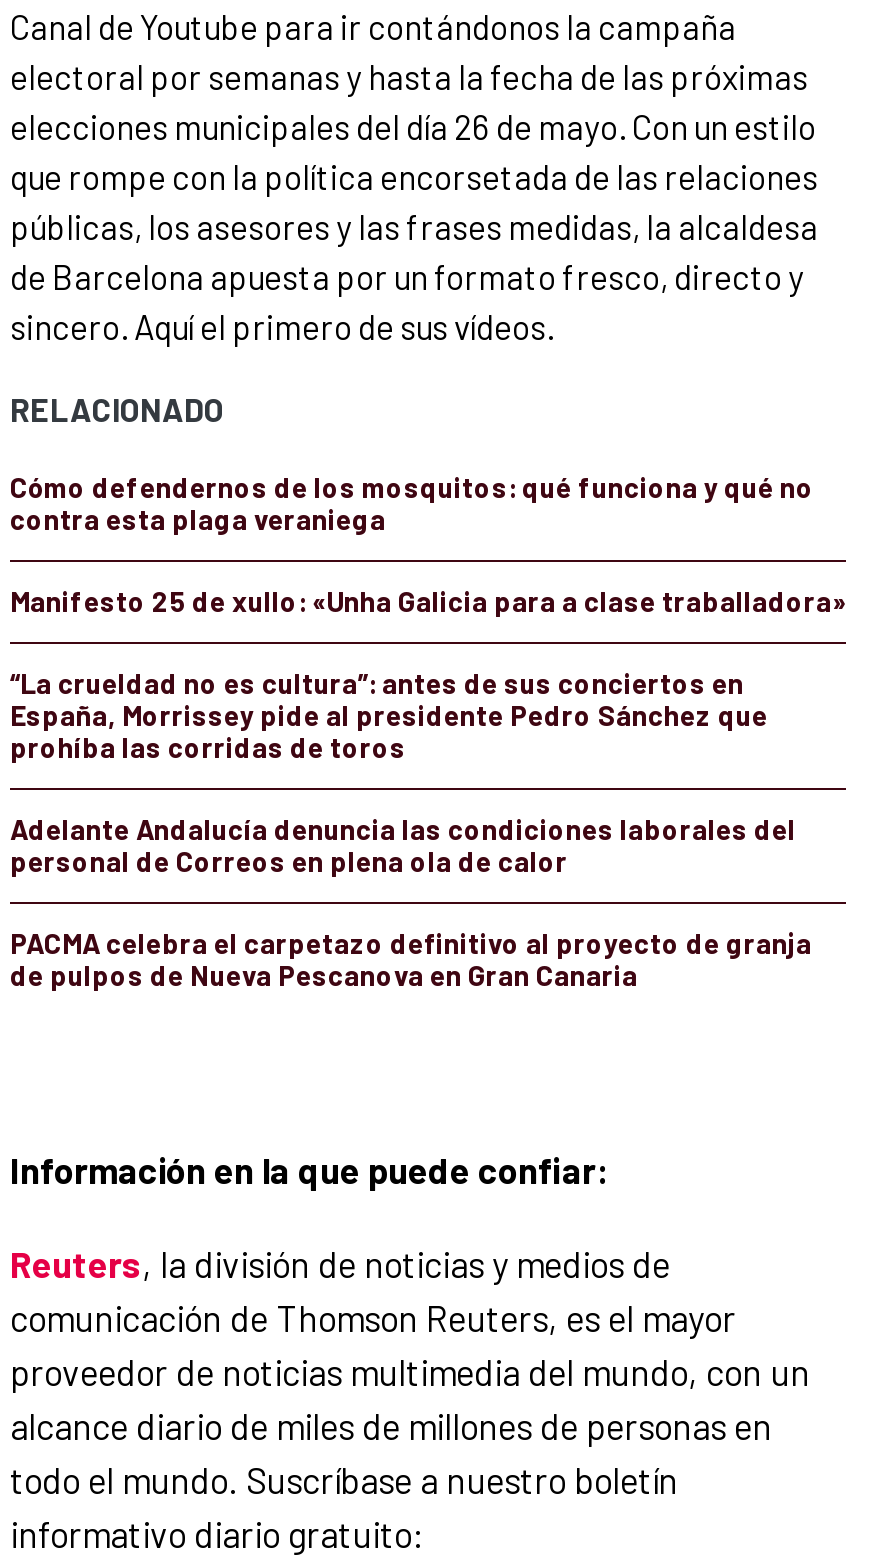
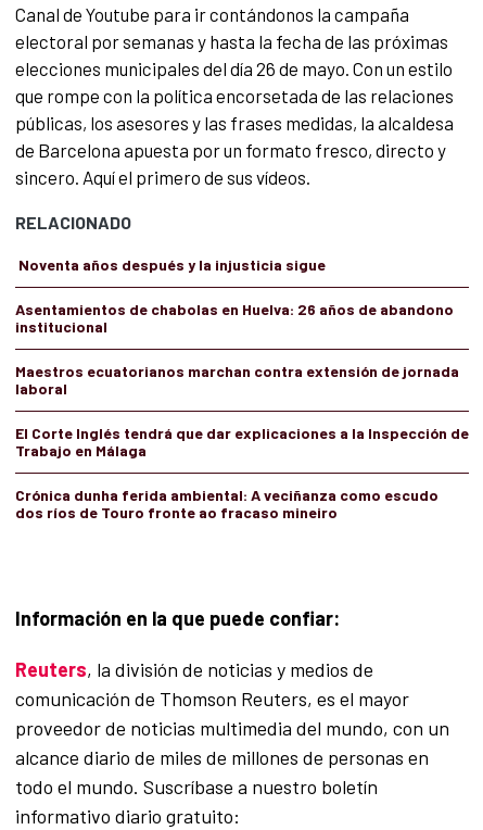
- Cómo defendernos de los mosquitos: qué funciona y qué no
- contra esta plaga veraniega
+ Noventa años después y la injusticia sigue

- Manifesto 25 de xullo: «Unha Galicia para a clase traballadora»
+ Asentamientos de chabolas en Huelva: 26 años de abandono
+ institucional

- “La crueldad no es cultura”: antes de sus conciertos en
- España, Morrissey pide al presidente Pedro Sánchez que
- prohíba las corridas de toros
+ Maestros ecuatorianos marchan contra extensión de jornada
+ laboral

- Adelante Andalucía denuncia las condiciones laborales del
- personal de Correos en plena ola de calor
+ El Corte Inglés tendrá que dar explicaciones a la Inspección de
+ Trabajo en Málaga

- PACMA celebra el carpetazo definitivo al proyecto de granja
- de pulpos de Nueva Pescanova en Gran Canaria
+ Crónica dunha ferida ambiental: A veciñanza como escudo
+ dos ríos de Touro fronte ao fracaso mineiro
